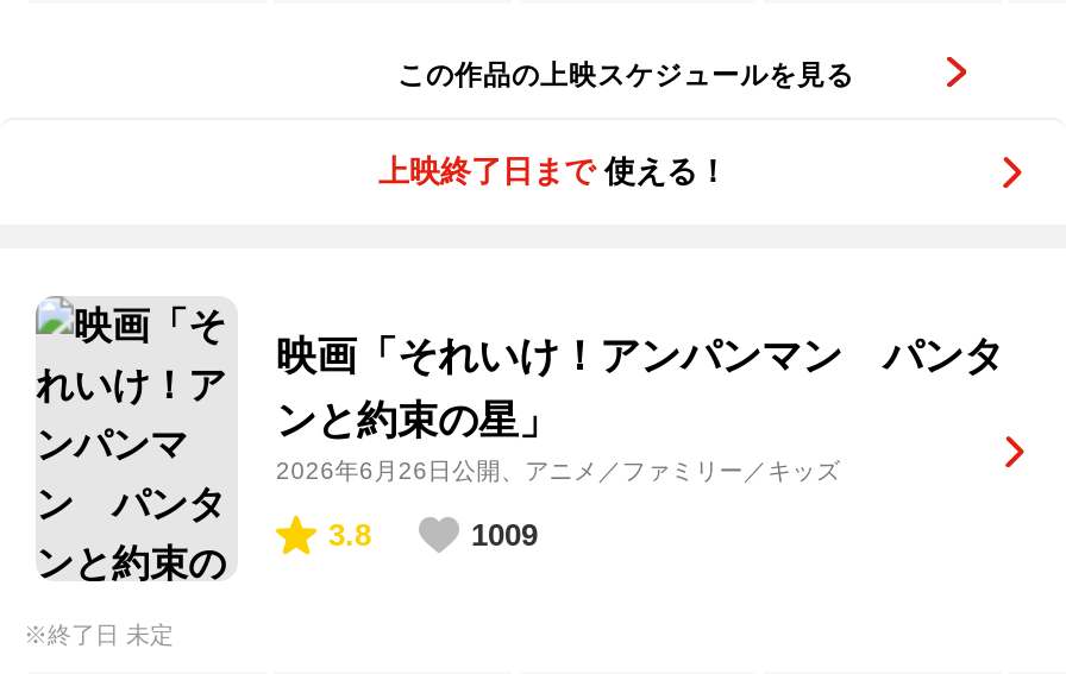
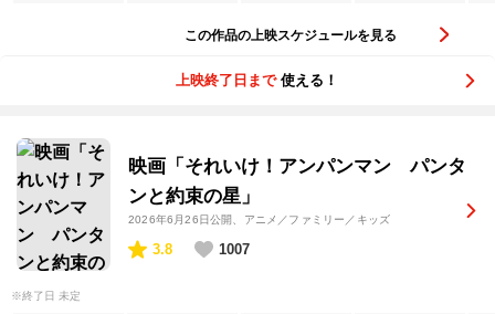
- 1009
+ 1007
